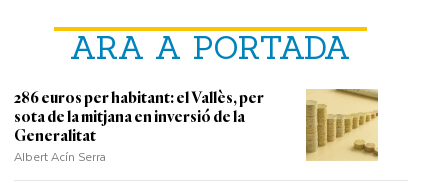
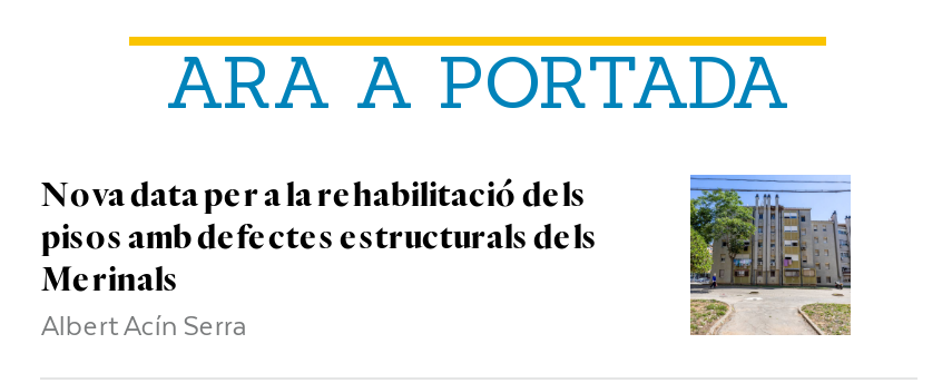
- 286 euros per habitant: el Vallès, per
- sota de la mitjana en inversió de la
- Generalitat
+ Nova data per a la rehabilitació dels
+ pisos amb defectes estructurals dels
+ Merinals

- [image]
+ [image]
